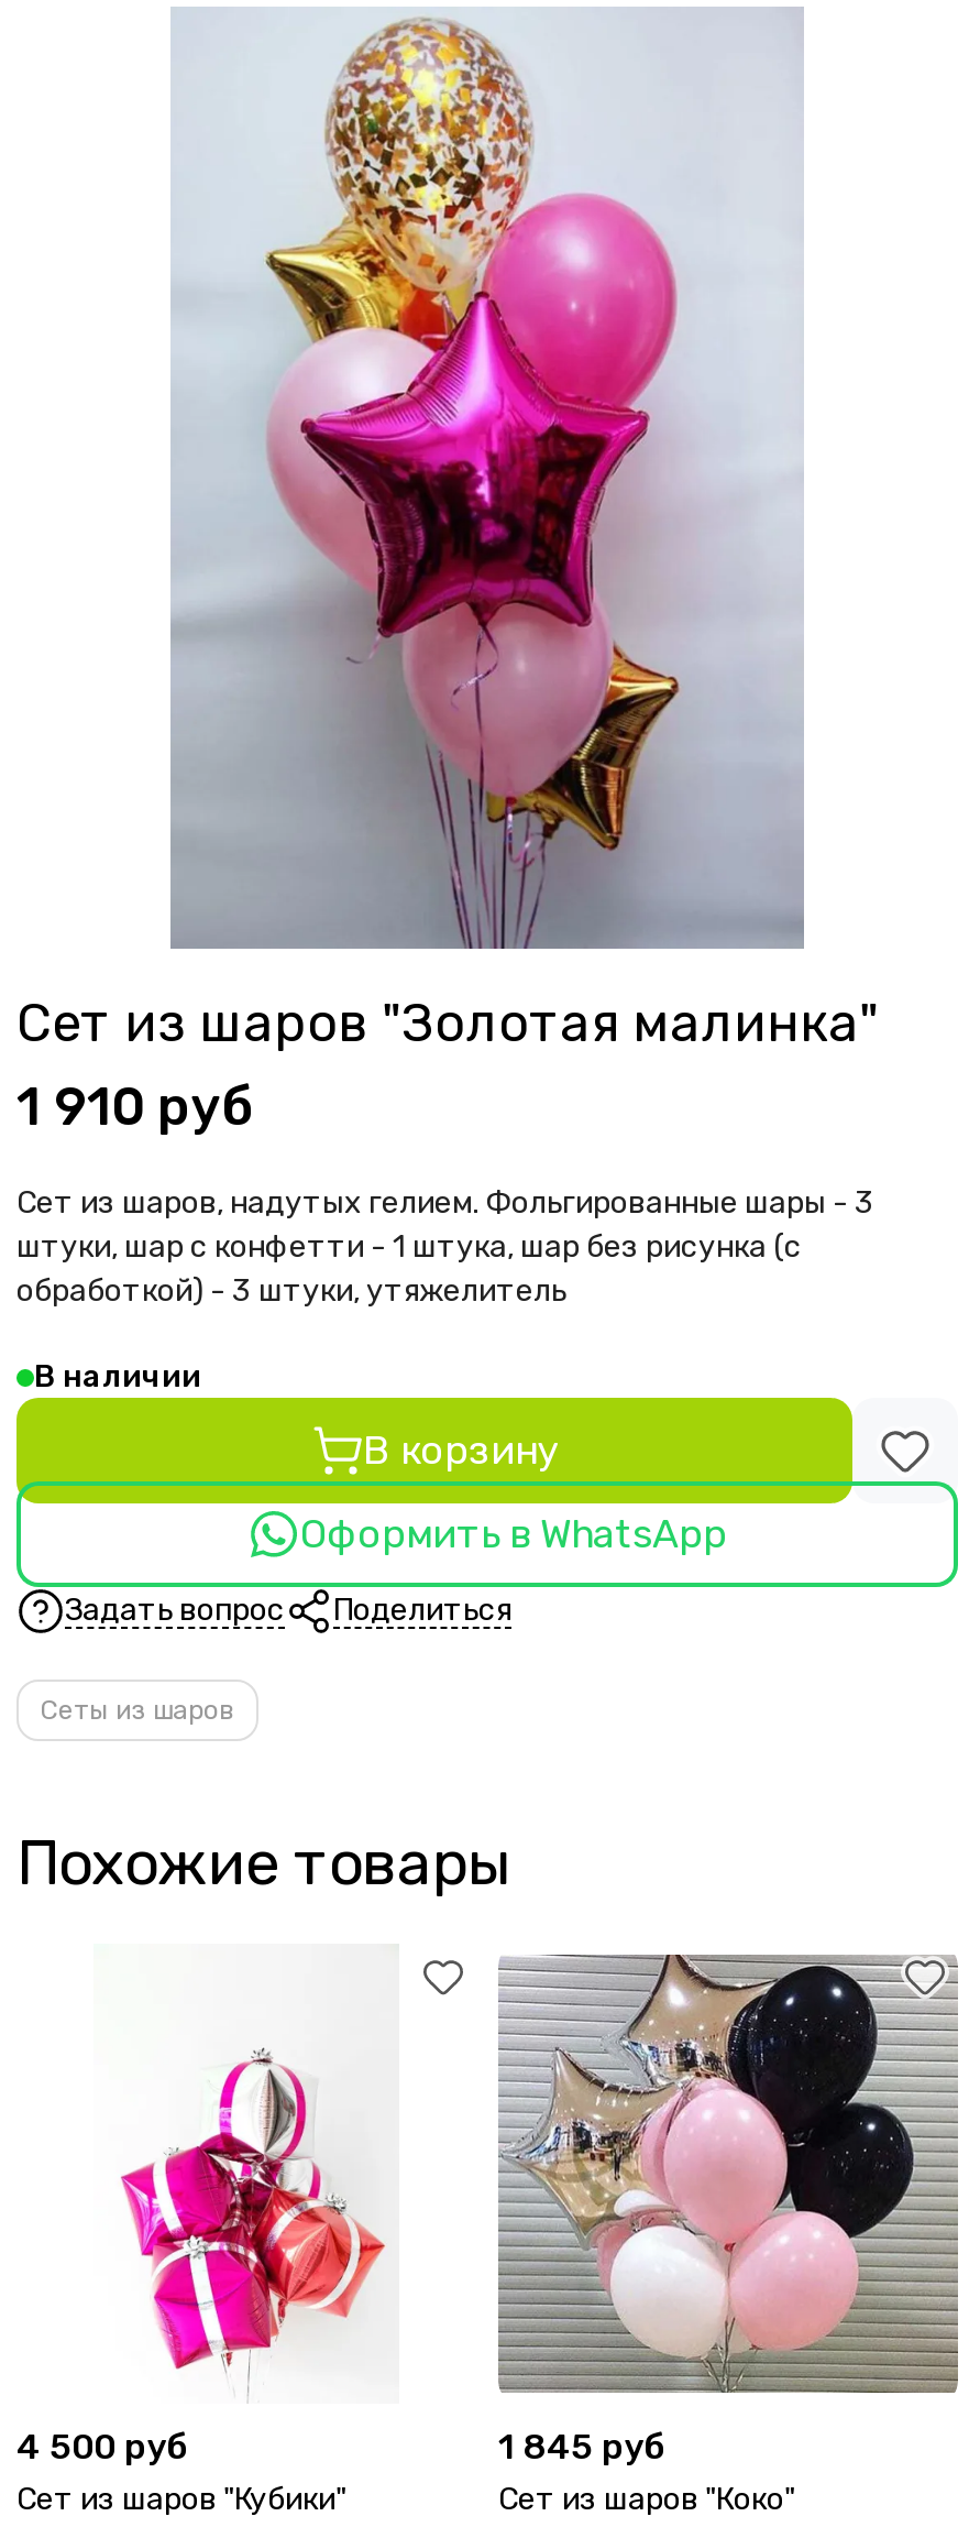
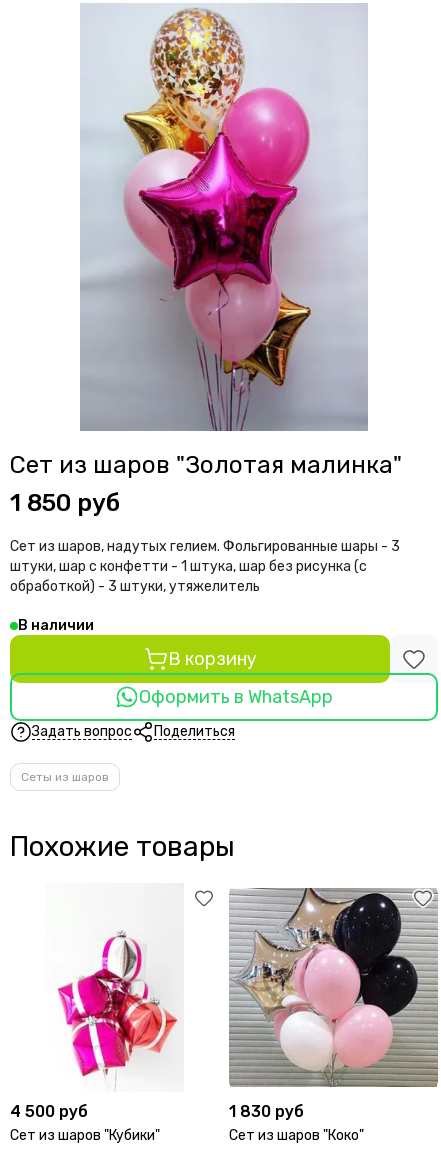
- 1 910 руб
+ 1 850 руб

- 1 845 руб
+ 1 830 руб
